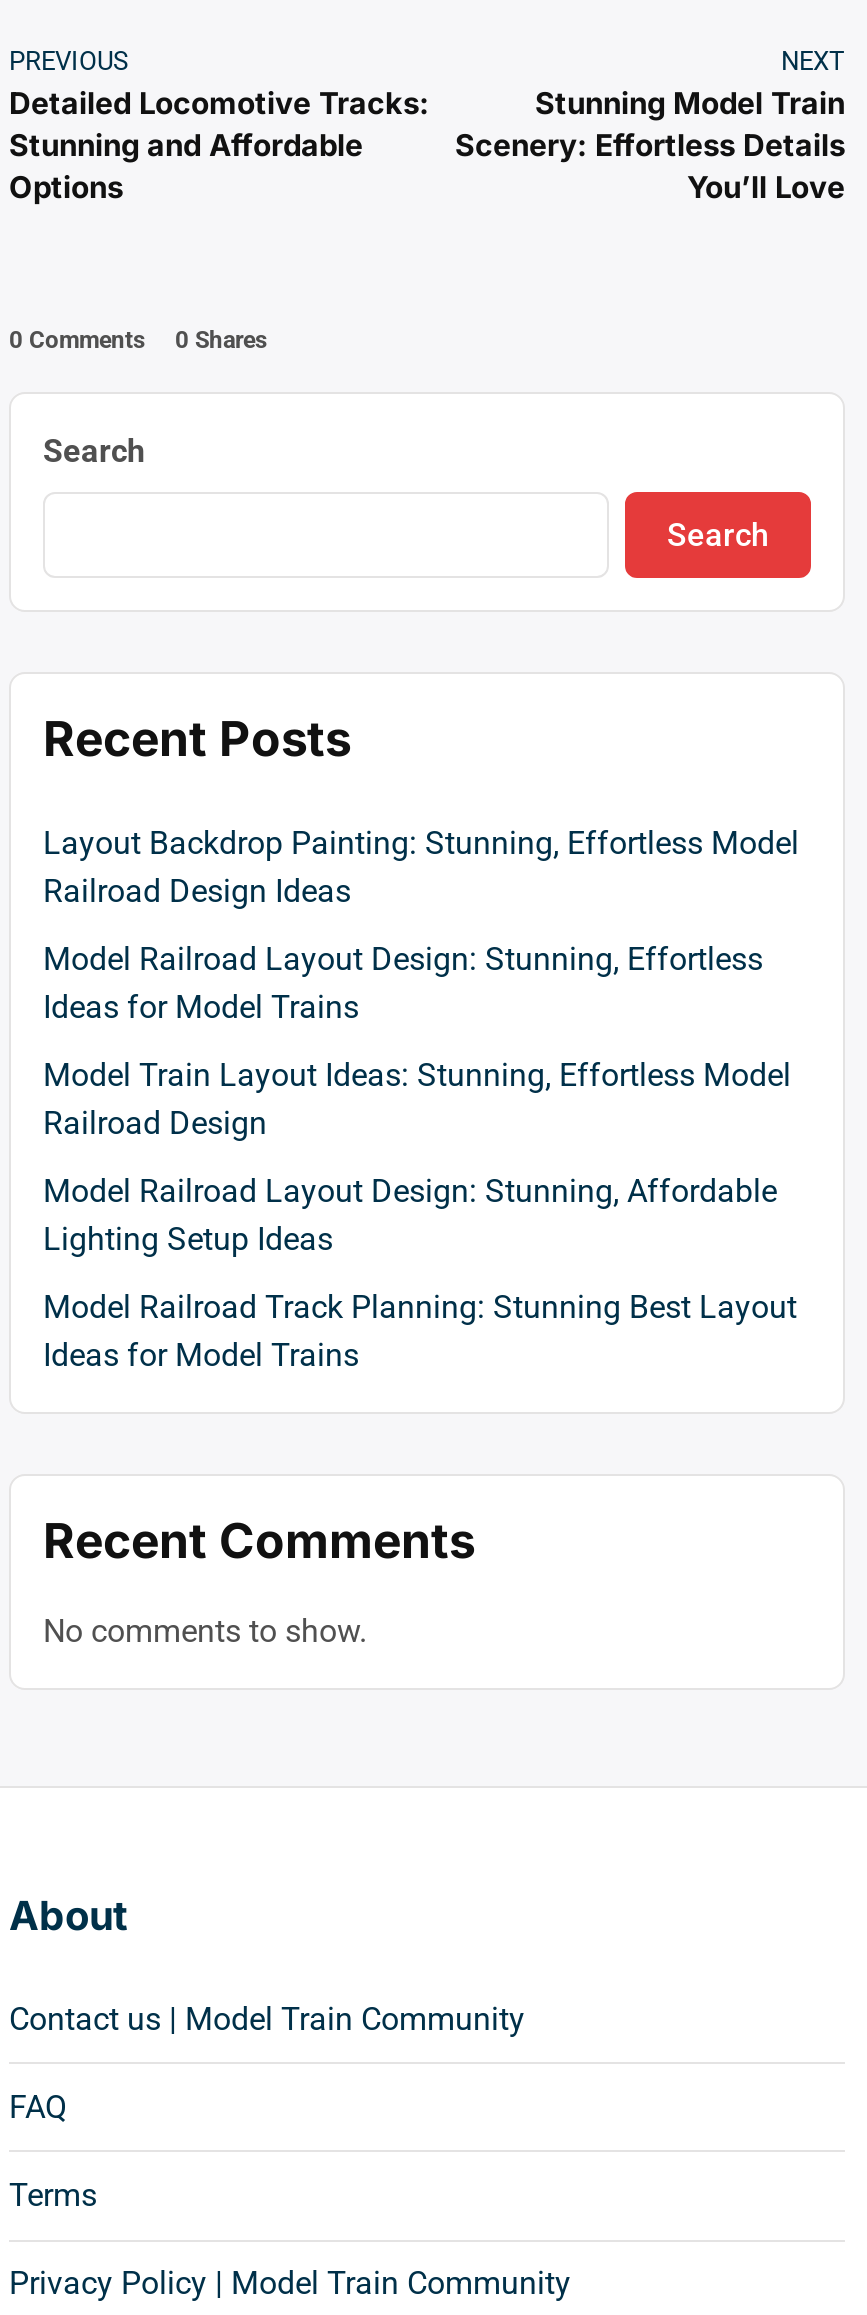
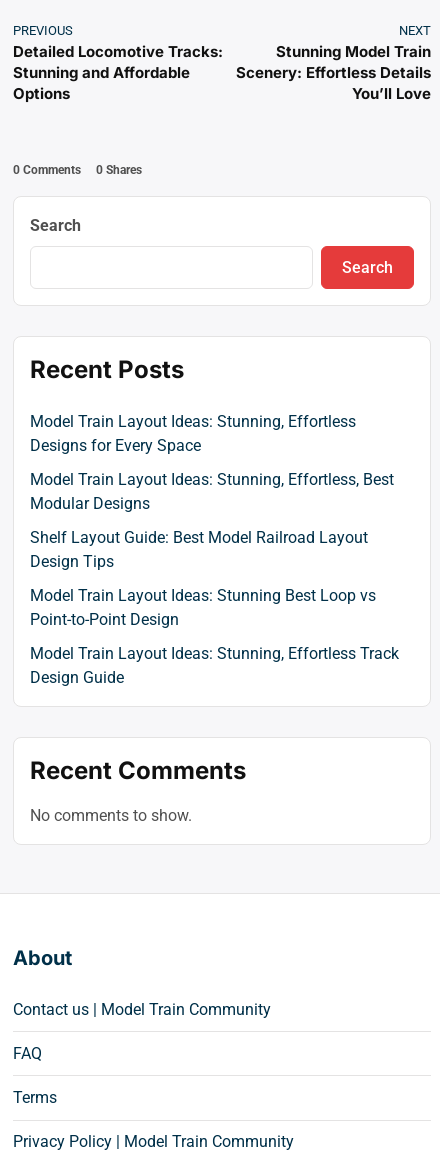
- Layout Backdrop Painting: Stunning, Effortless Model
- Railroad Design Ideas
+ Model Train Layout Ideas: Stunning, Effortless
+ Designs for Every Space

- Model Railroad Layout Design: Stunning, Effortless
- Ideas for Model Trains
+ Model Train Layout Ideas: Stunning, Effortless, Best
+ Modular Designs

- Model Train Layout Ideas: Stunning, Effortless Model
- Railroad Design
+ Shelf Layout Guide: Best Model Railroad Layout
+ Design Tips

- Model Railroad Layout Design: Stunning, Affordable
- Lighting Setup Ideas
+ Model Train Layout Ideas: Stunning Best Loop vs
+ Point-to-Point Design

- Model Railroad Track Planning: Stunning Best Layout
- Ideas for Model Trains
+ Model Train Layout Ideas: Stunning, Effortless Track
+ Design Guide
